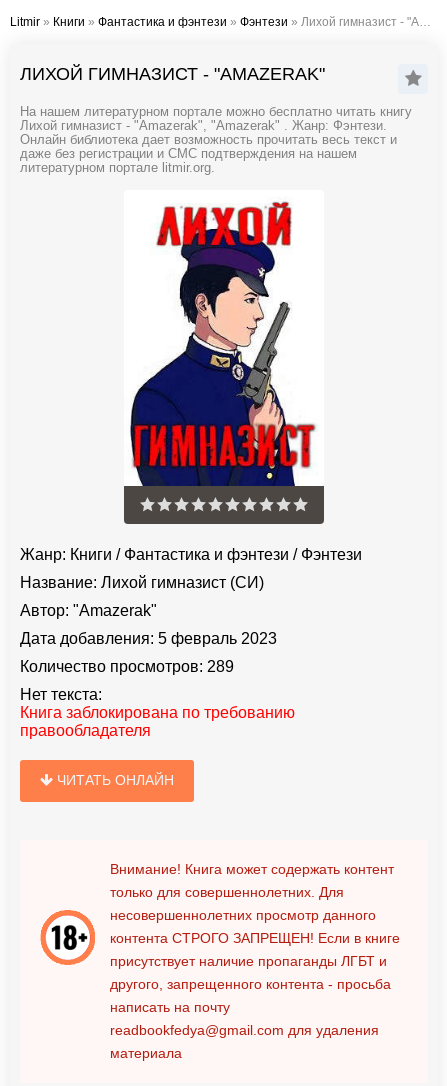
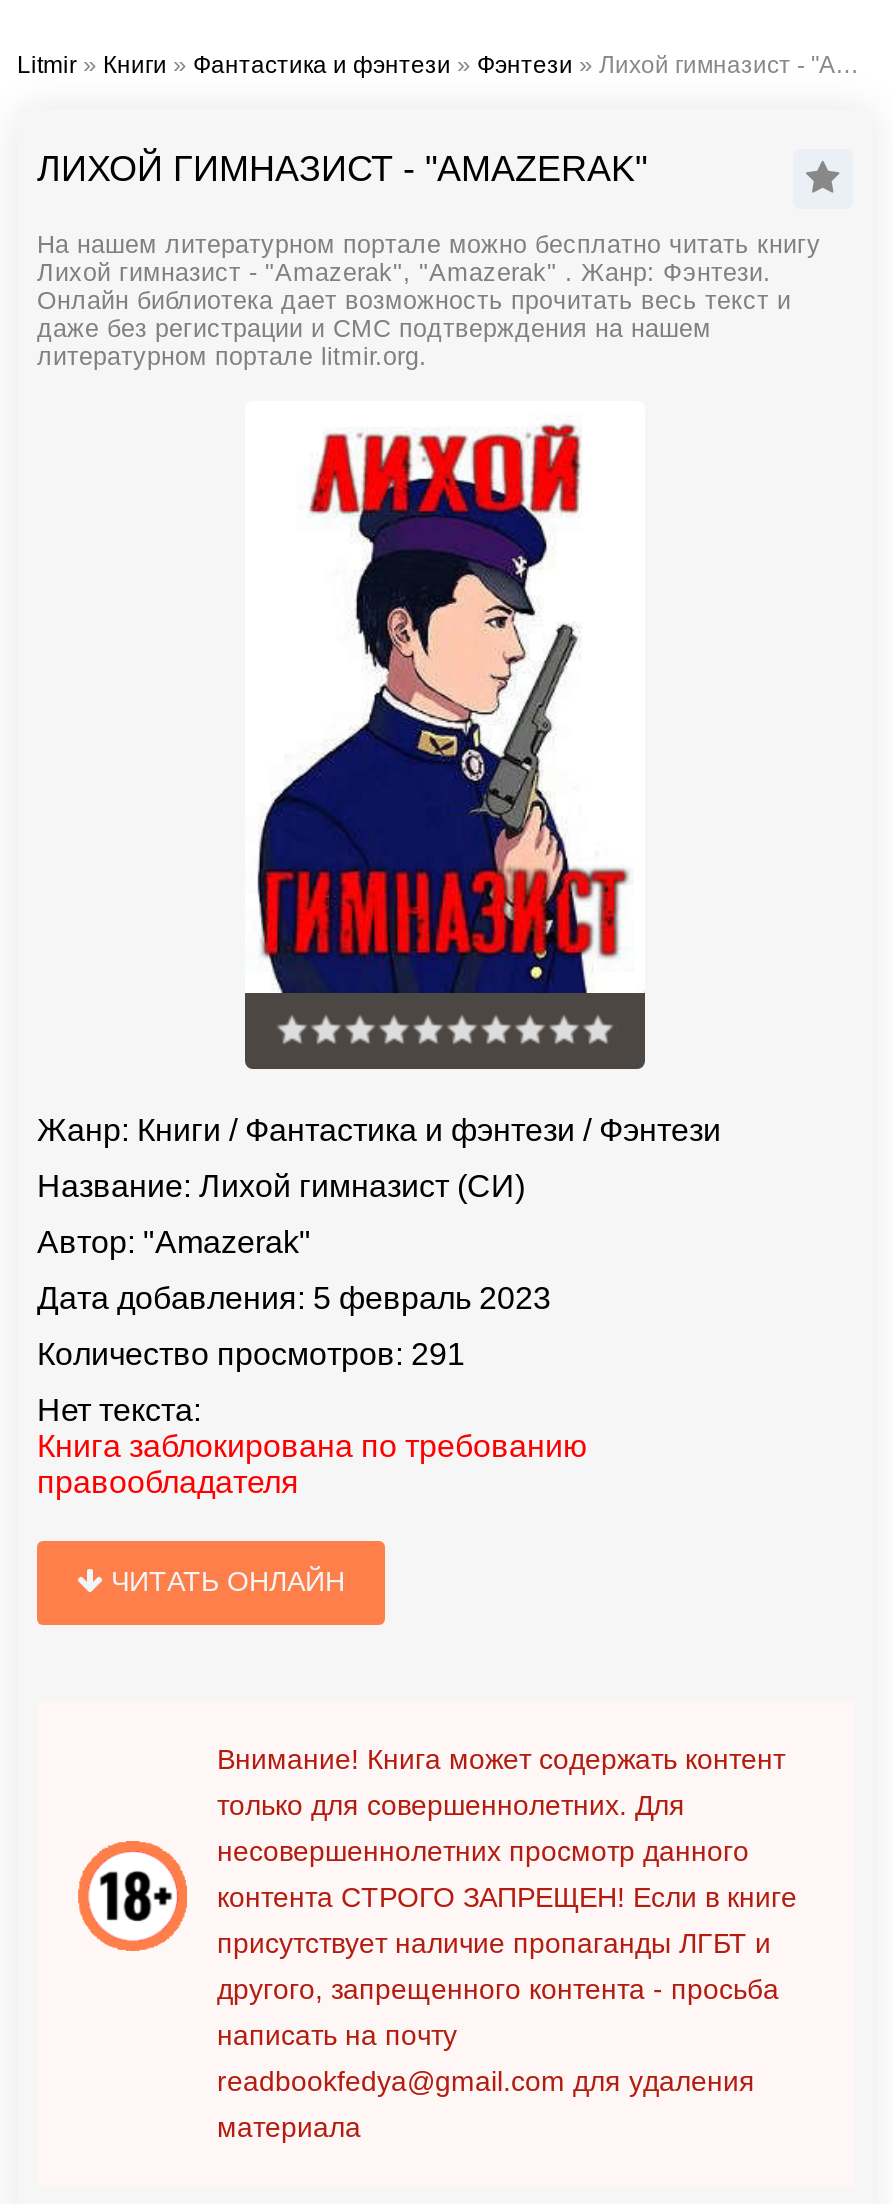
- Количество просмотров: 289
+ Количество просмотров: 291
